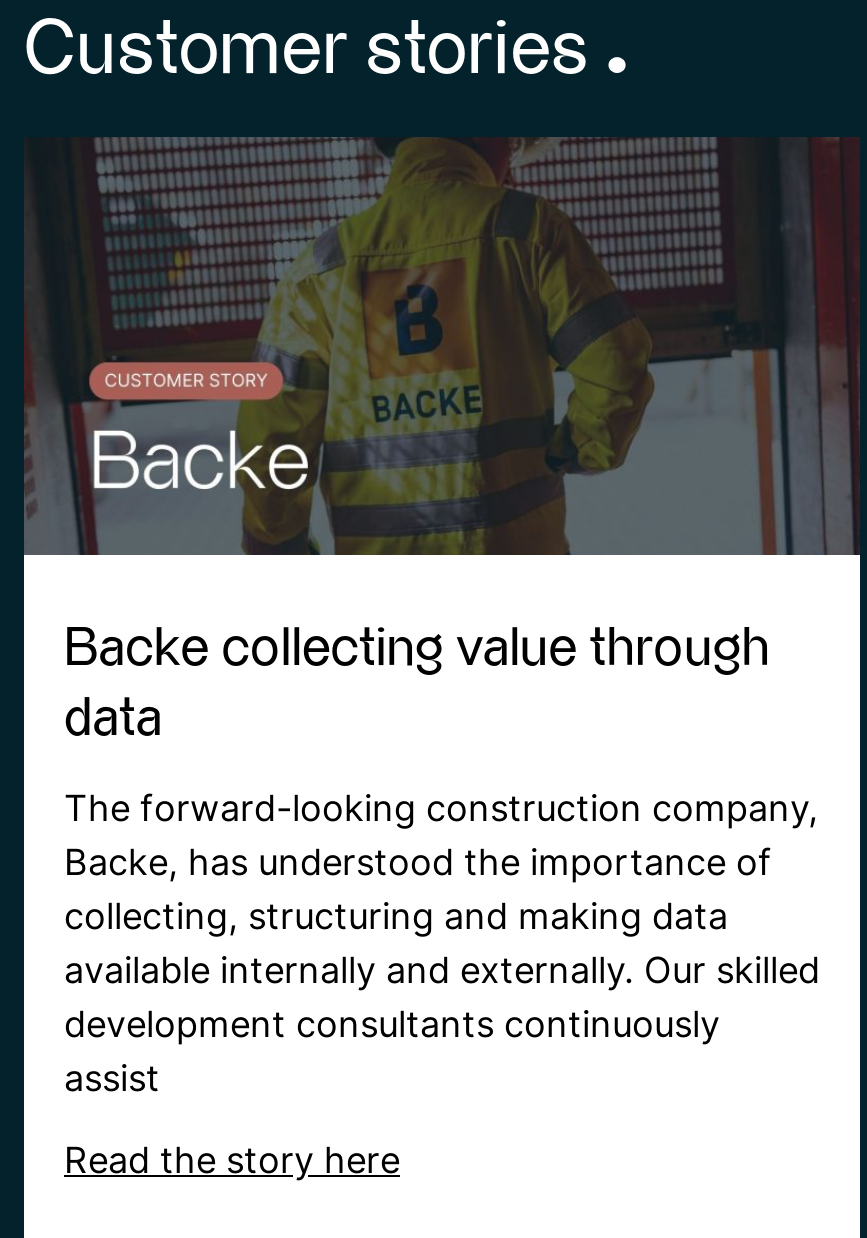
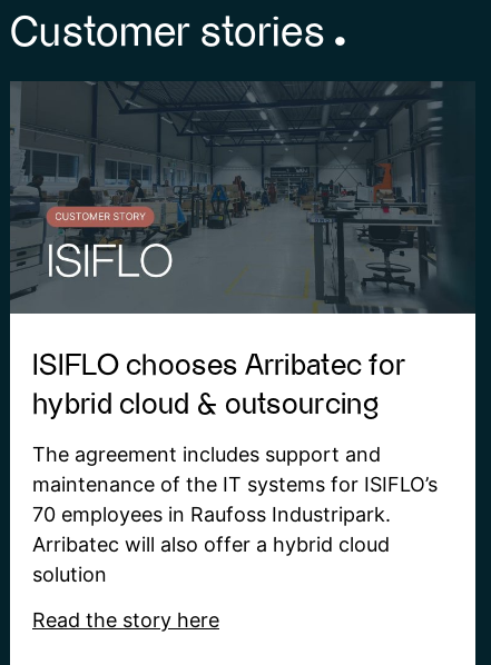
- [image]
- Backe collecting value through
- data
+ [image]
+ ISIFLO chooses Arribatec for
+ hybrid cloud & outsourcing

- The forward-looking construction company,
- Backe, has understood the importance of
- collecting, structuring and making data
- available internally and externally. Our skilled
- development consultants continuously
- assist
+ The agreement includes support and
+ maintenance of the IT systems for ISIFLO’s
+ 70 employees in Raufoss Industripark.
+ Arribatec will also offer a hybrid cloud
+ solution
